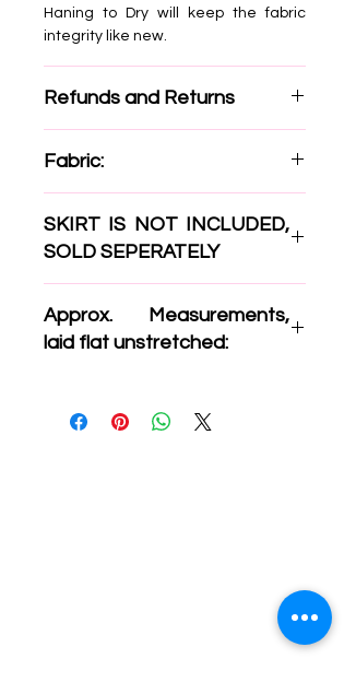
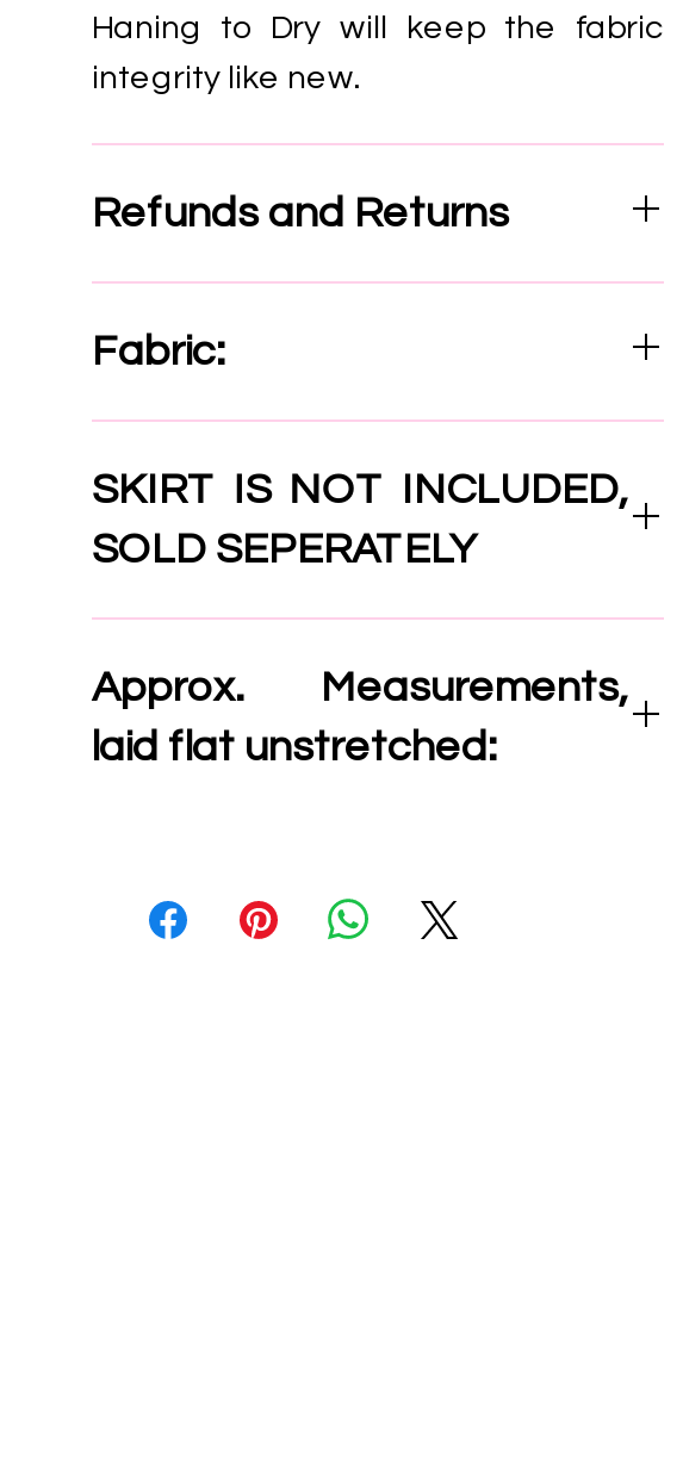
- [image]
